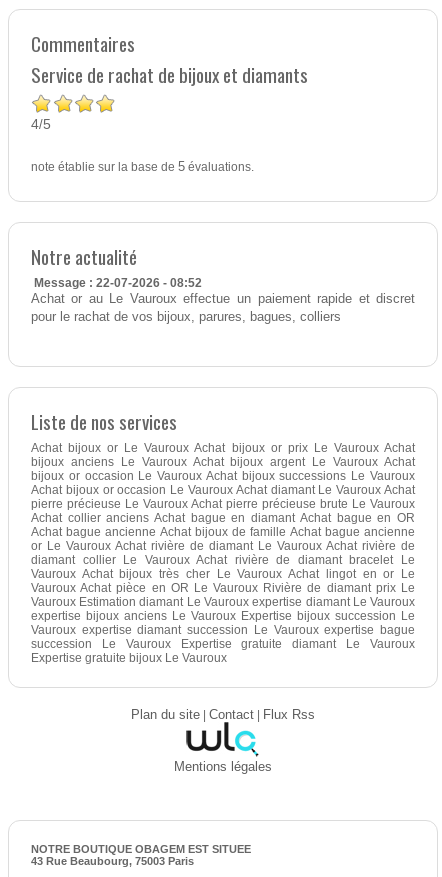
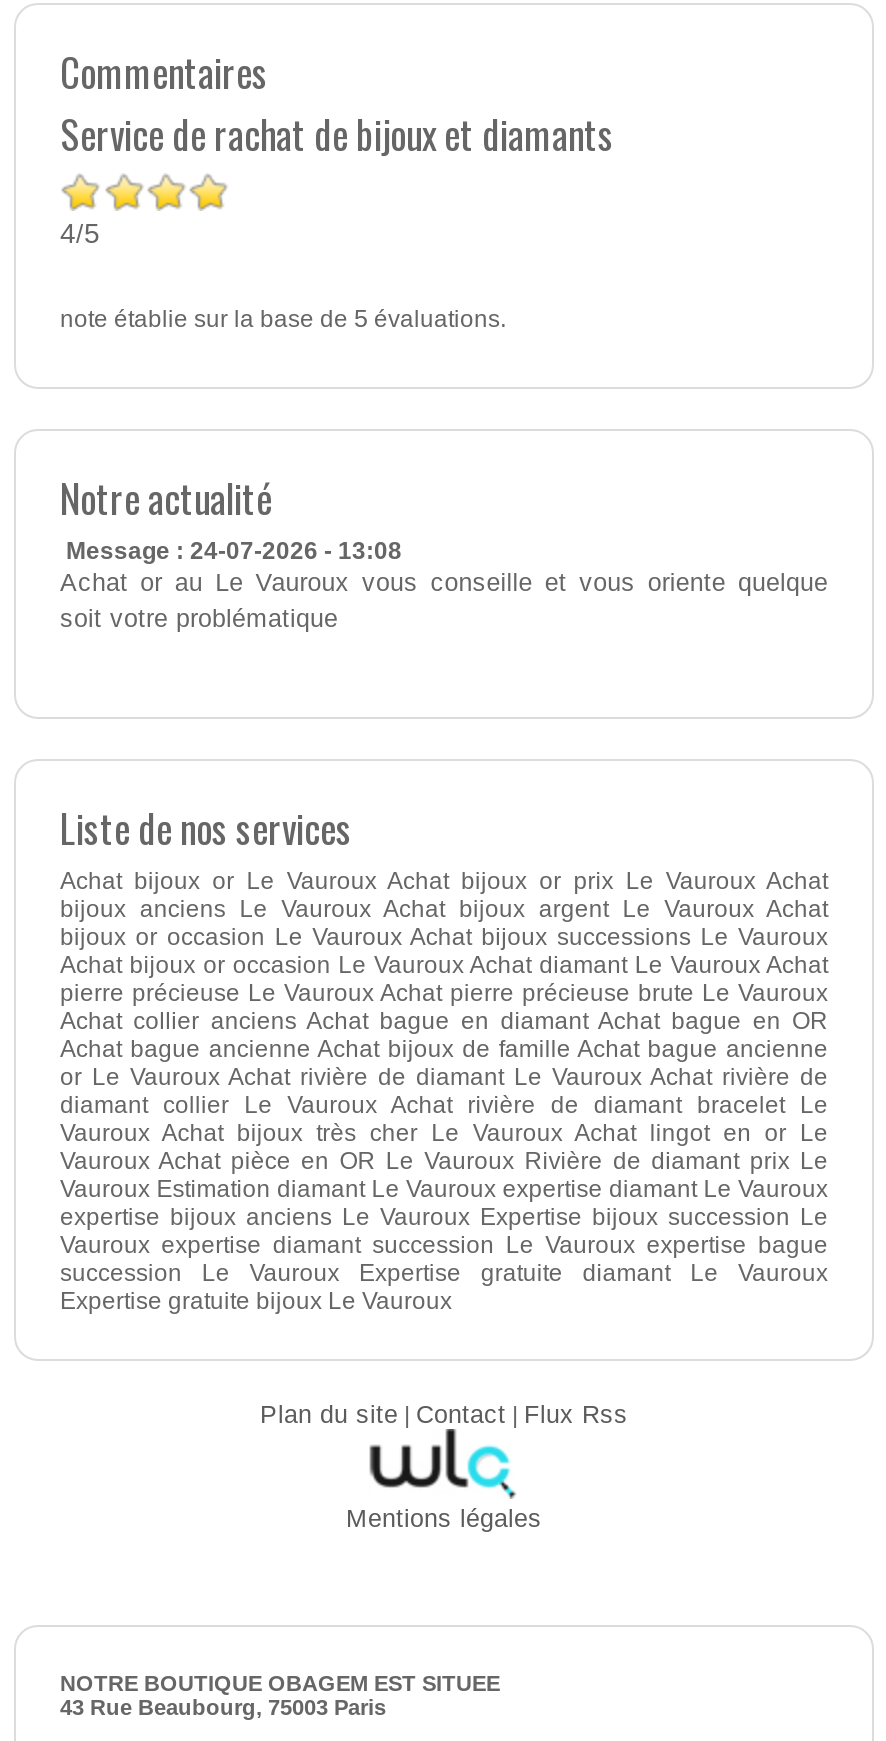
- Message : 22-07-2026 - 08:52
- Achat or au Le Vauroux effectue un paiement rapide et discret
- pour le rachat de vos bijoux, parures, bagues, colliers
+ Message : 24-07-2026 - 13:08
+ Achat or au Le Vauroux vous conseille et vous oriente quelque
+ soit votre problématique
